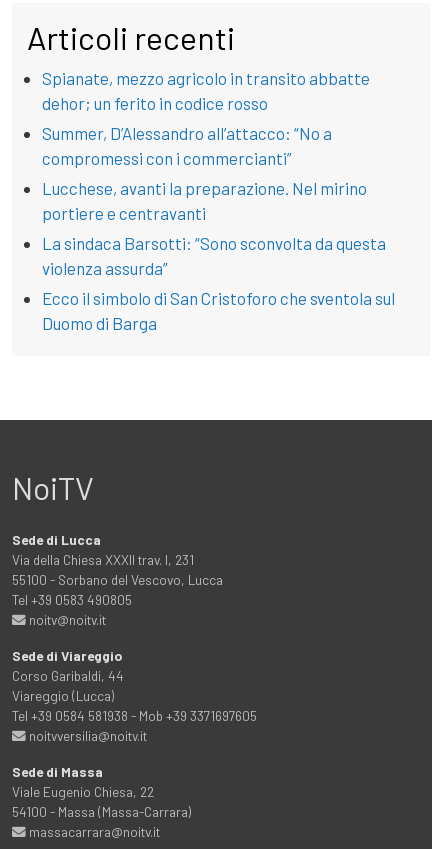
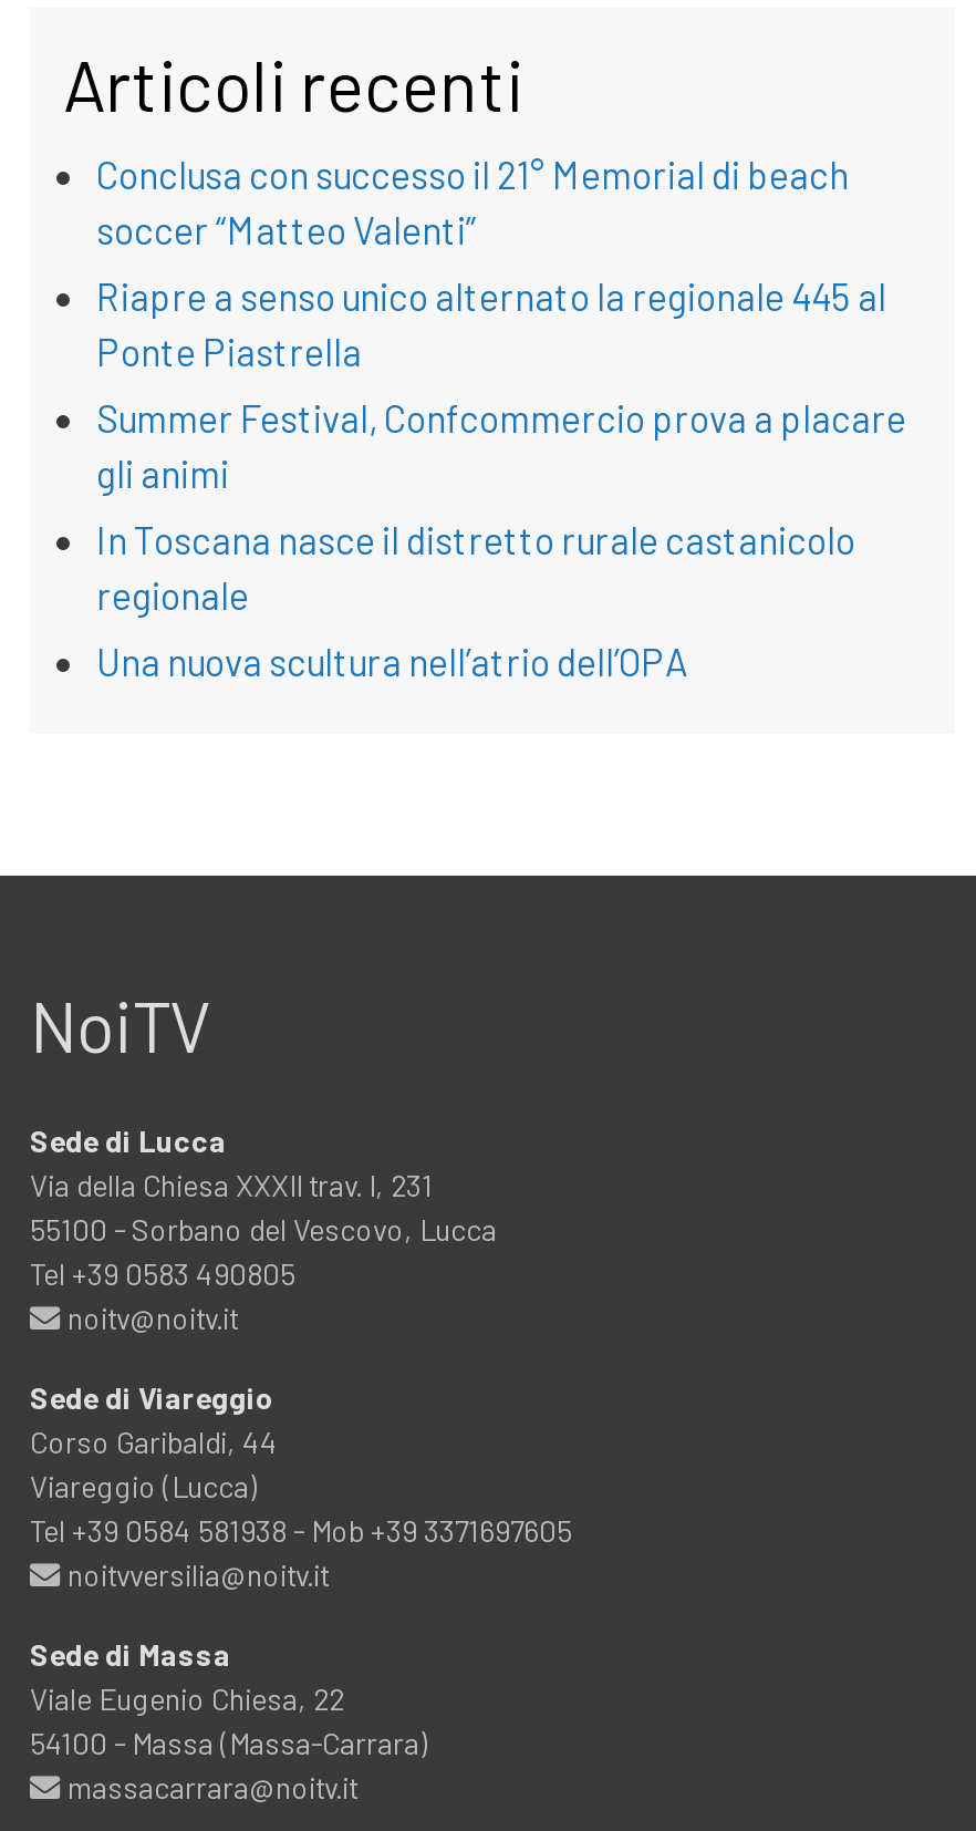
- Spianate, mezzo agricolo in transito abbatte
- dehor; un ferito in codice rosso
+ Conclusa con successo il 21° Memorial di beach
+ soccer “Matteo Valenti”

- Summer, D’Alessandro all’attacco: “No a
- compromessi con i commercianti”
+ Riapre a senso unico alternato la regionale 445 al
+ Ponte Piastrella

- Lucchese, avanti la preparazione. Nel mirino
- portiere e centravanti
+ Summer Festival, Confcommercio prova a placare
+ gli animi

- La sindaca Barsotti: “Sono sconvolta da questa
- violenza assurda”
+ In Toscana nasce il distretto rurale castanicolo
+ regionale

- Ecco il simbolo di San Cristoforo che sventola sul
- Duomo di Barga
+ Una nuova scultura nell’atrio dell’OPA
